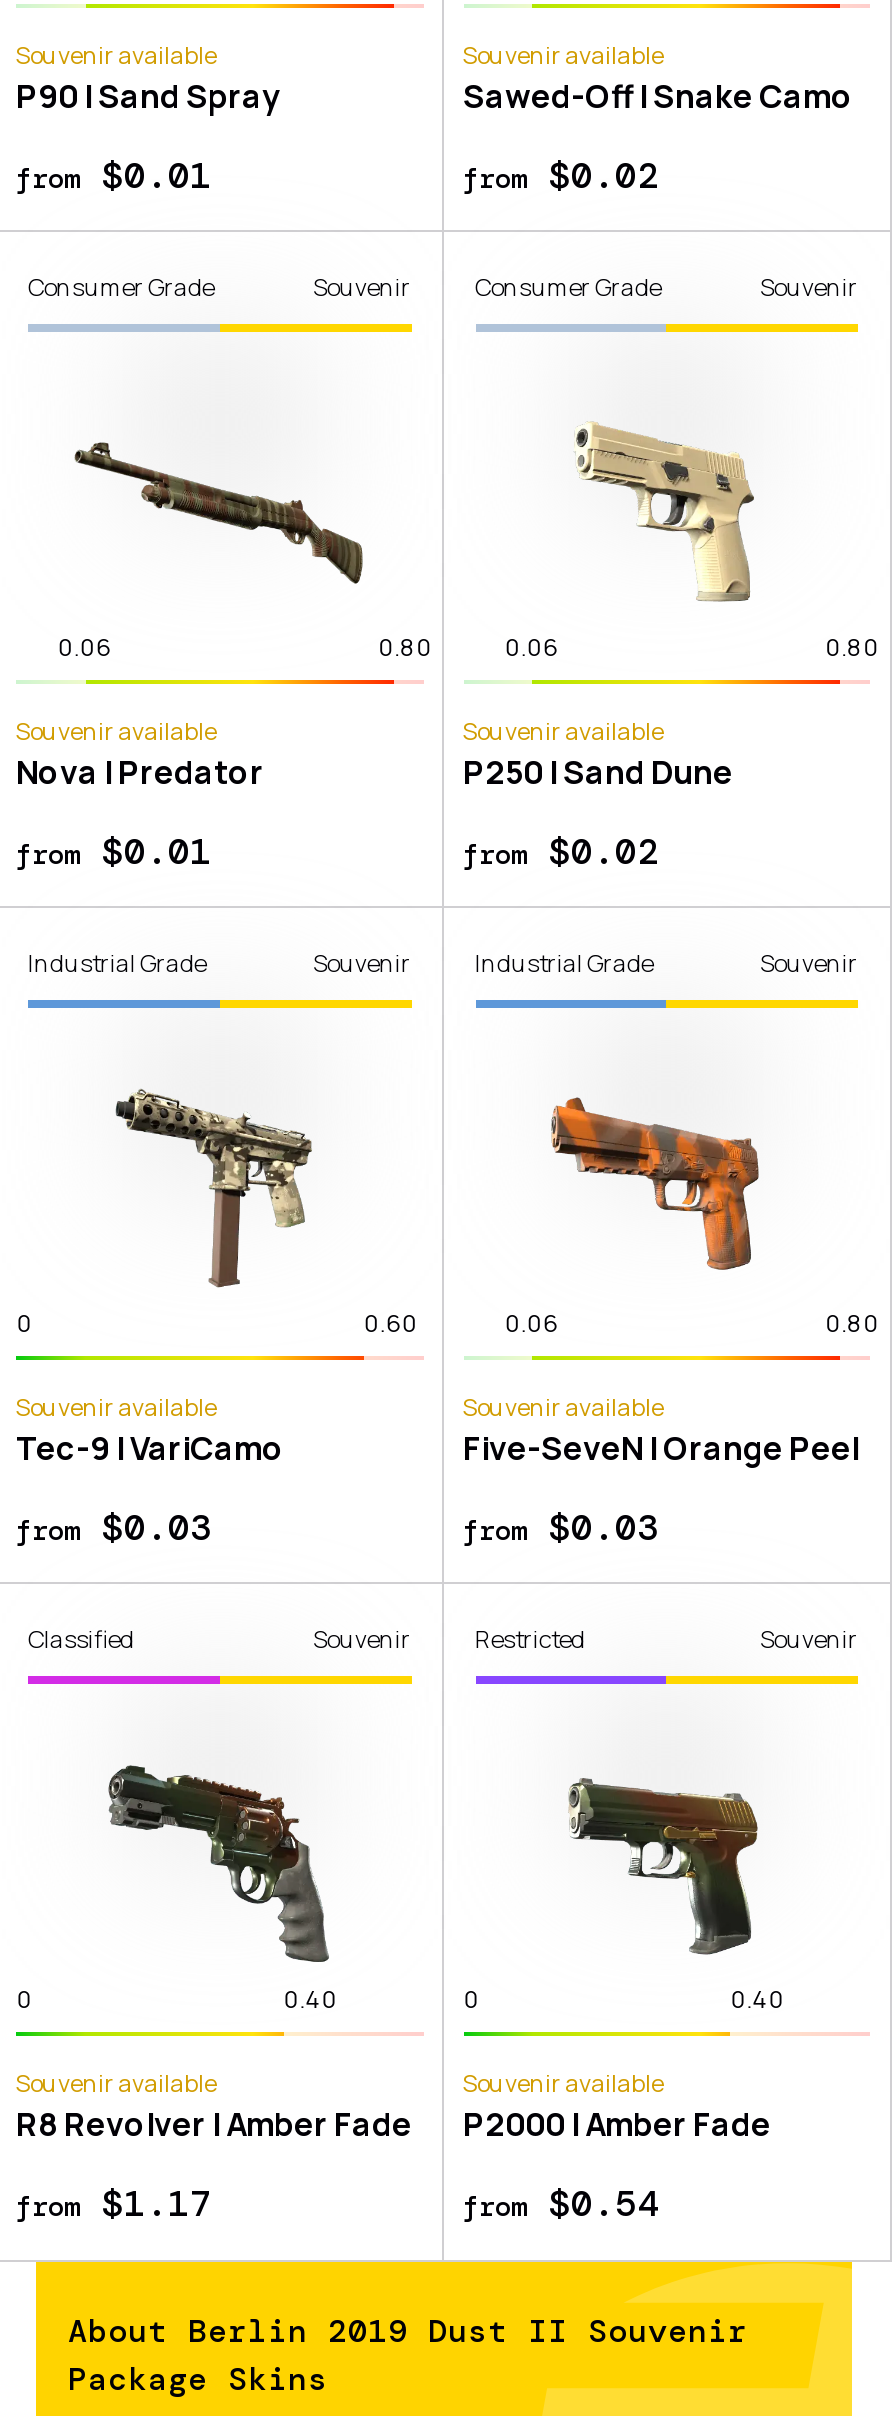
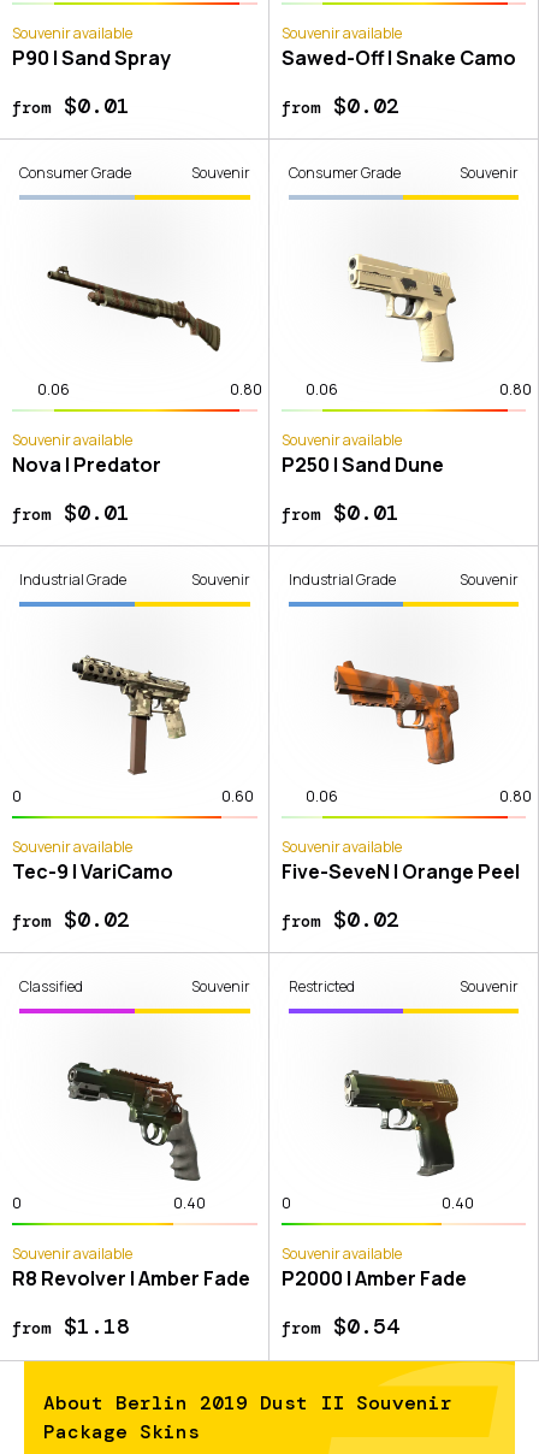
- from $0.02
+ from $0.01

- from $0.03
+ from $0.02

- from $0.03
+ from $0.02

- from $1.17
+ from $1.18
